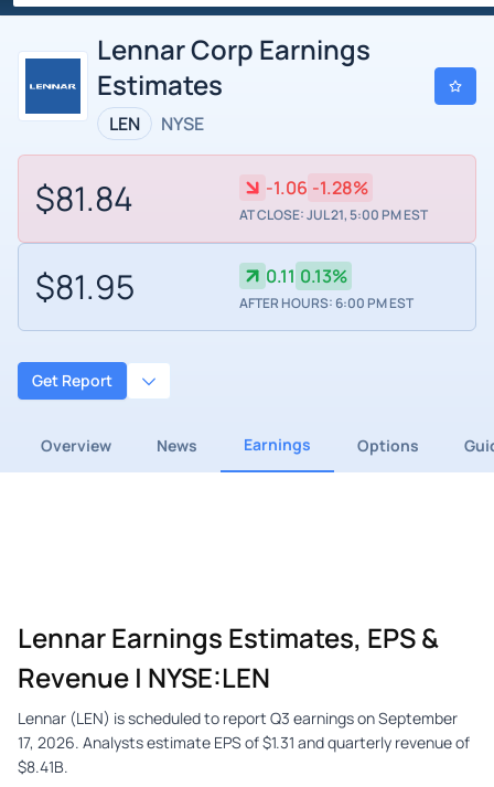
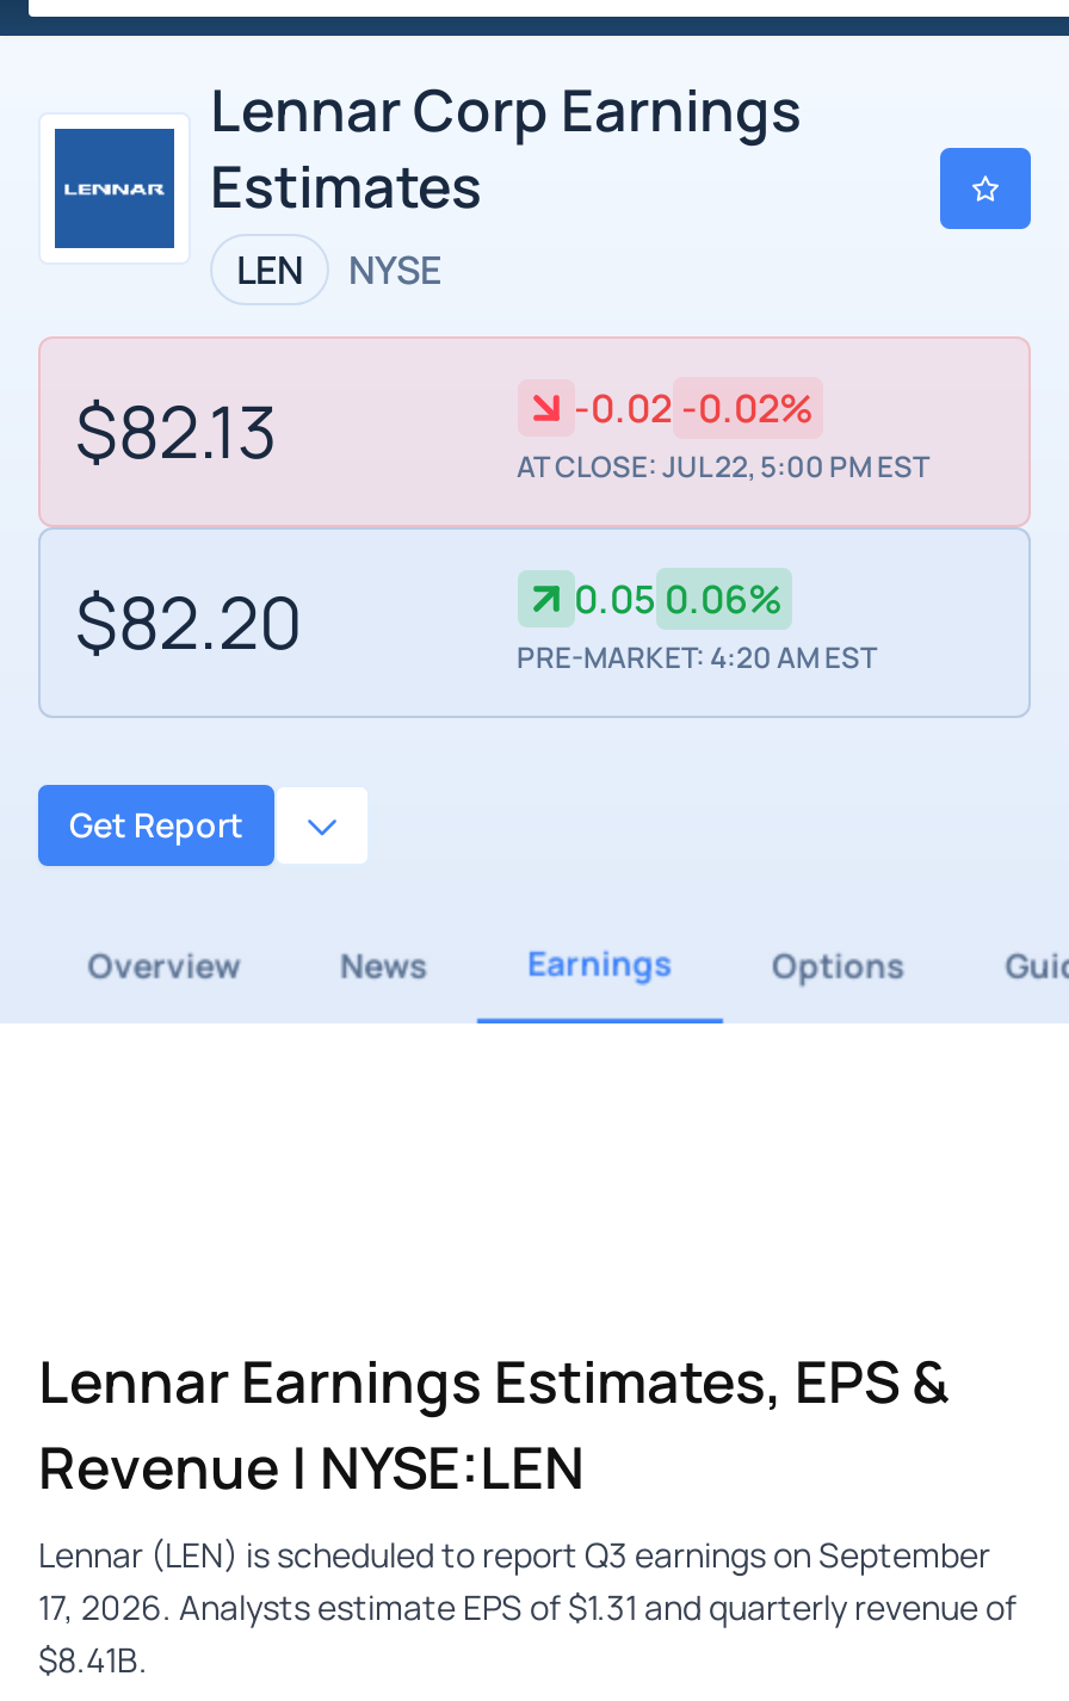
- $81.84
- -1.06 -1.28%
- AT CLOSE: JUL 21, 5:00 PM EST
+ $82.13
+ -0.02 -0.02%
+ AT CLOSE: JUL 22, 5:00 PM EST

- $81.95
- 0.11 0.13%
- AFTER HOURS: 6:00 PM EST
+ $82.20
+ 0.05 0.06%
+ PRE-MARKET: 4:20 AM EST
